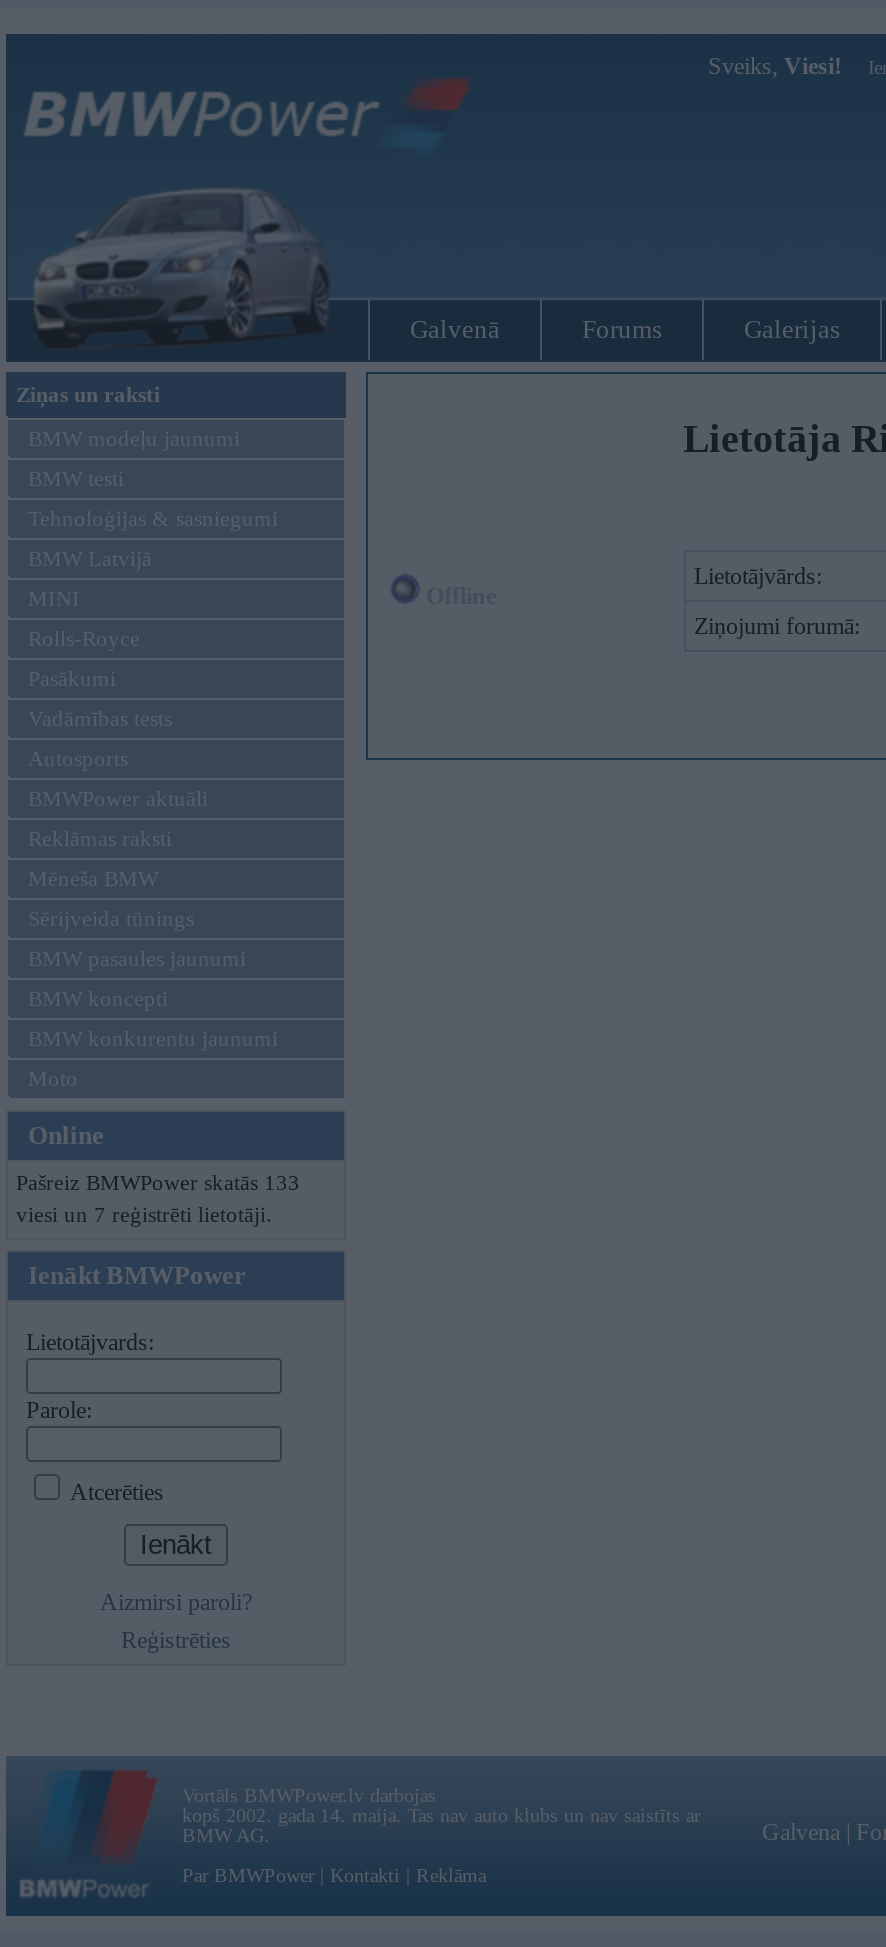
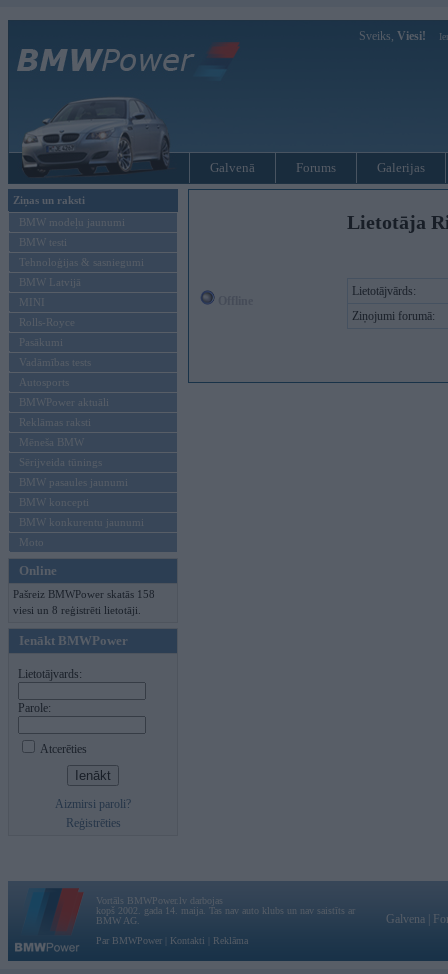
- Pašreiz BMWPower skatās 133
+ Pašreiz BMWPower skatās 158

- viesi un 7 reģistrēti lietotāji.
+ viesi un 8 reģistrēti lietotāji.
